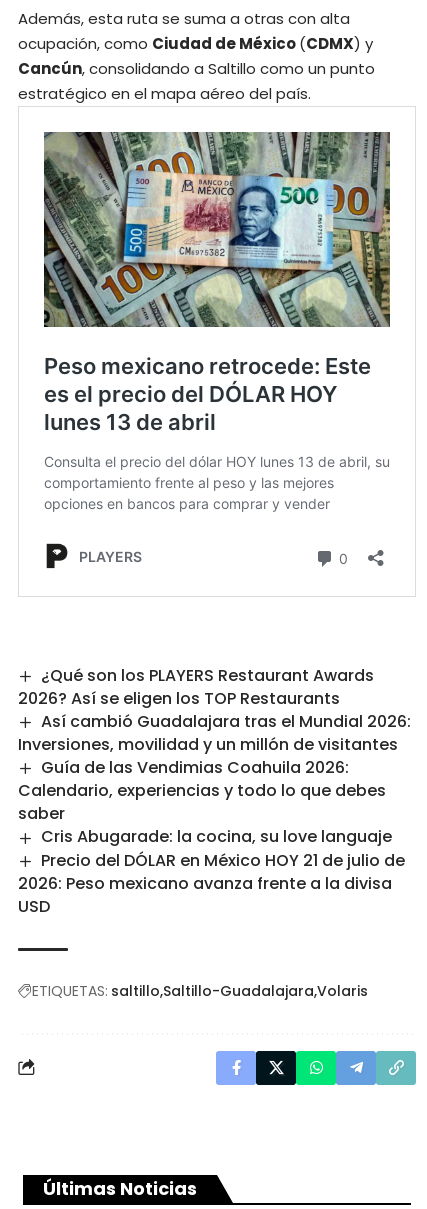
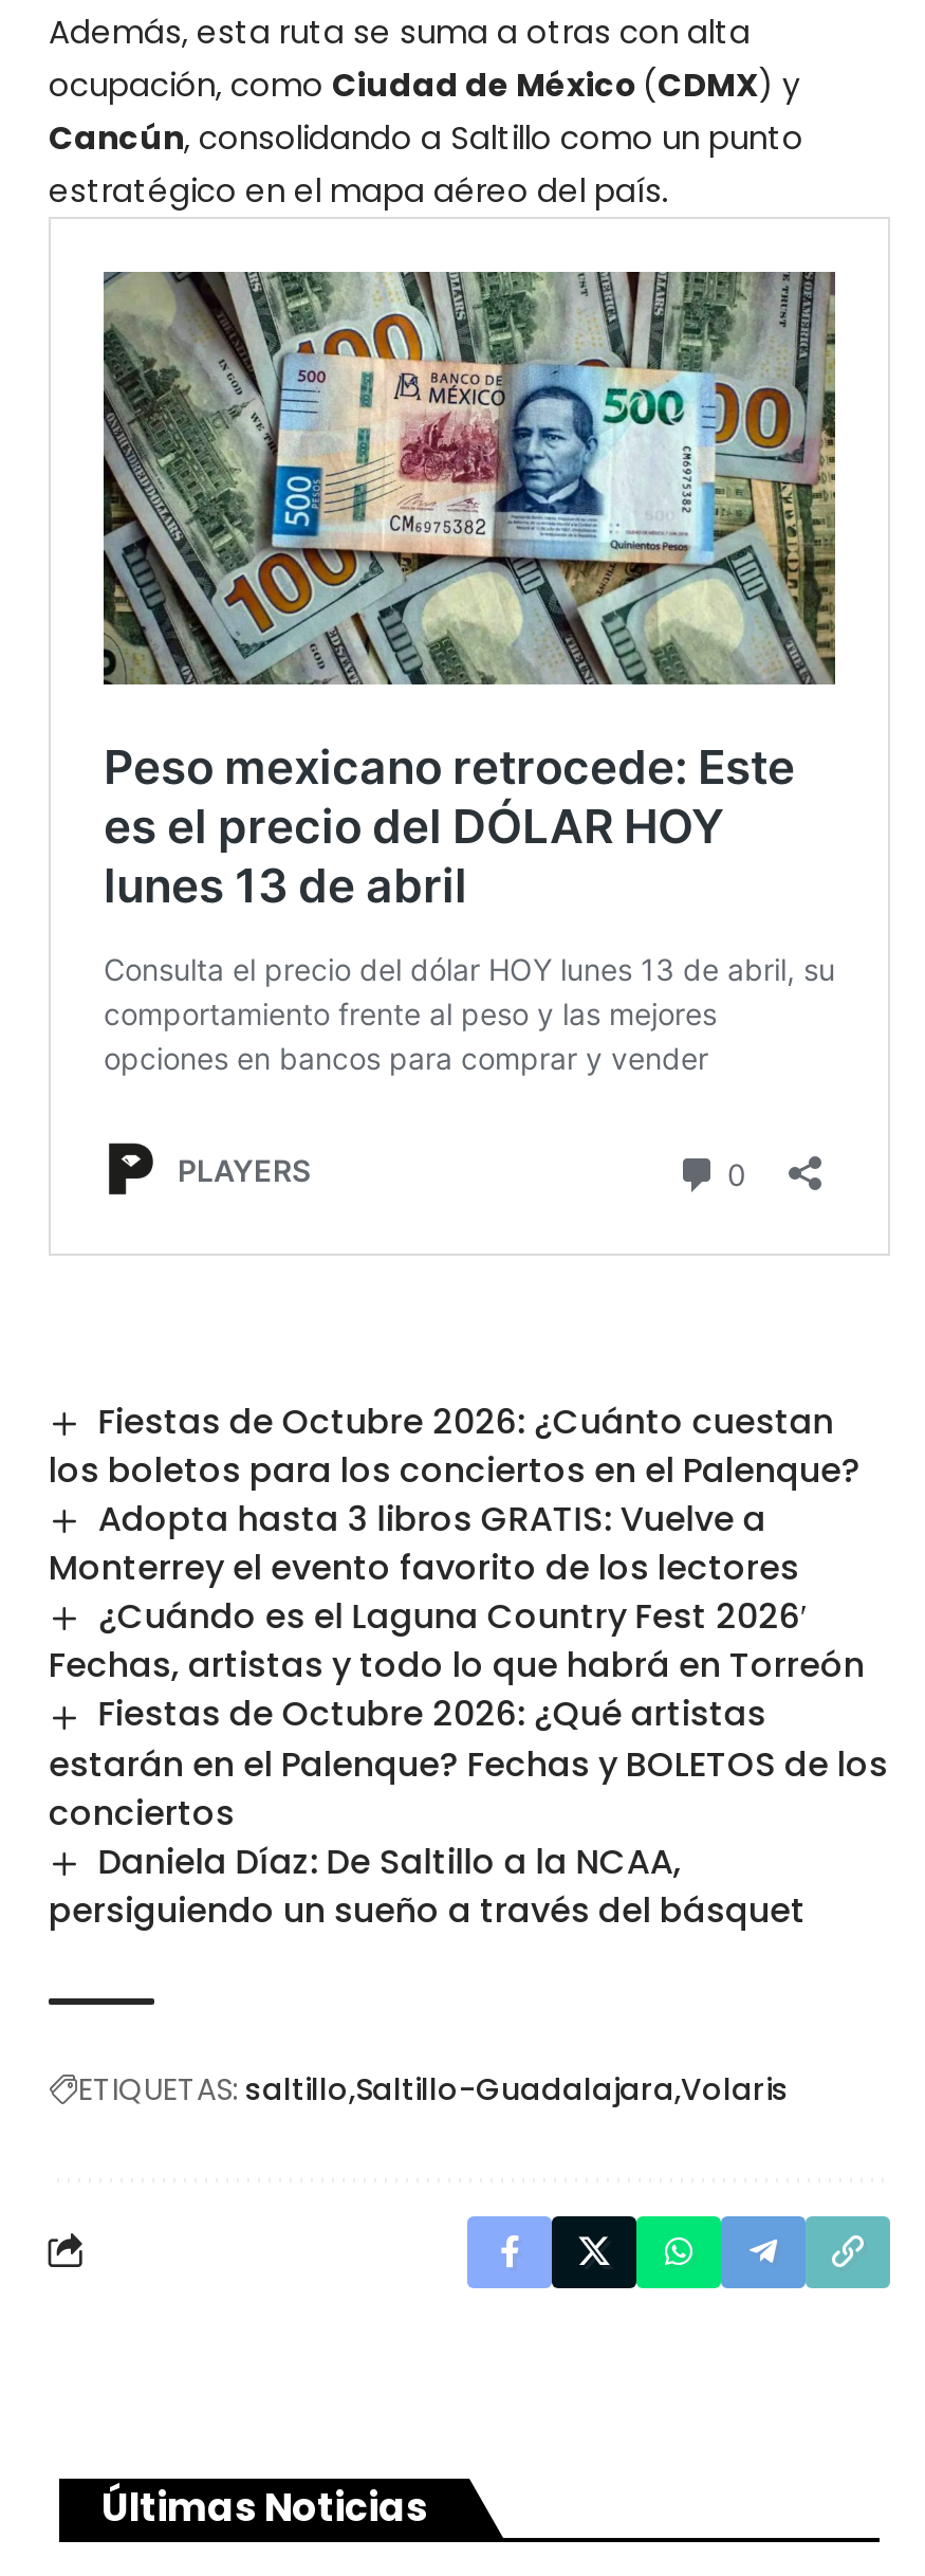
- ¿Qué son los PLAYERS Restaurant Awards
- 2026? Así se eligen los TOP Restaurants
- Así cambió Guadalajara tras el Mundial 2026:
- Inversiones, movilidad y un millón de visitantes
- Guía de las Vendimias Coahuila 2026:
- Calendario, experiencias y todo lo que debes
- saber
- Cris Abugarade: la cocina, su love languaje
- Precio del DÓLAR en México HOY 21 de julio de
- 2026: Peso mexicano avanza frente a la divisa
- USD
+ Fiestas de Octubre 2026: ¿Cuánto cuestan
+ los boletos para los conciertos en el Palenque?
+ Adopta hasta 3 libros GRATIS: Vuelve a
+ Monterrey el evento favorito de los lectores
+ ¿Cuándo es el Laguna Country Fest 2026′
+ Fechas, artistas y todo lo que habrá en Torreón
+ Fiestas de Octubre 2026: ¿Qué artistas
+ estarán en el Palenque? Fechas y BOLETOS de los
+ conciertos
+ Daniela Díaz: De Saltillo a la NCAA,
+ persiguiendo un sueño a través del básquet
